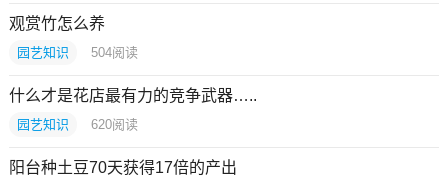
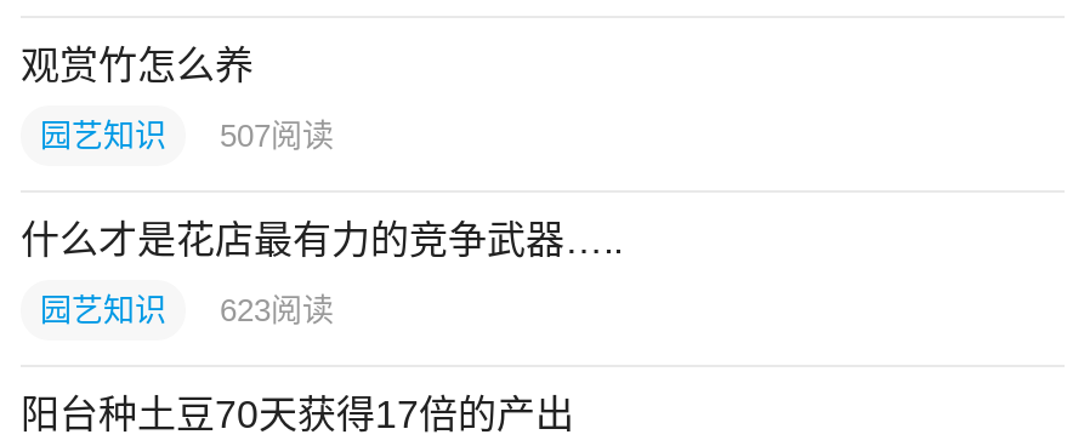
- 园艺知识 504阅读
+ 园艺知识 507阅读

- 园艺知识 620阅读
+ 园艺知识 623阅读
